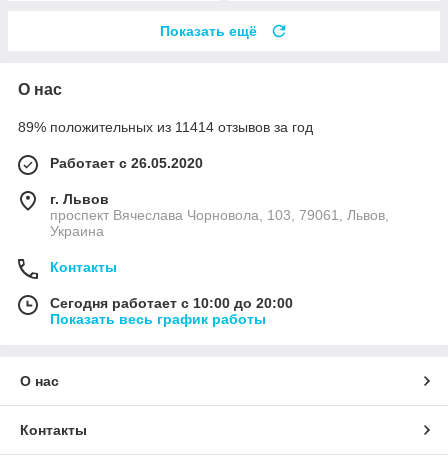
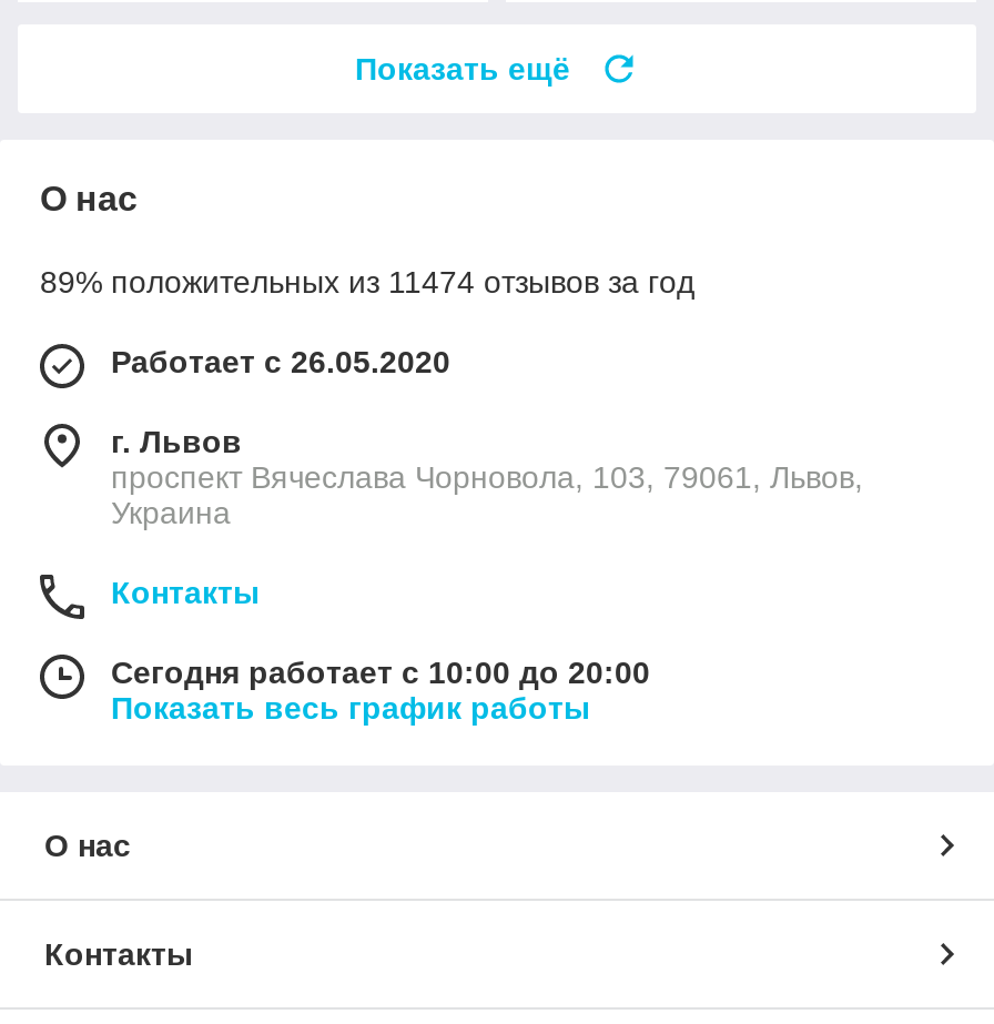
- 89% положительных из 11414 отзывов за год
+ 89% положительных из 11474 отзывов за год
